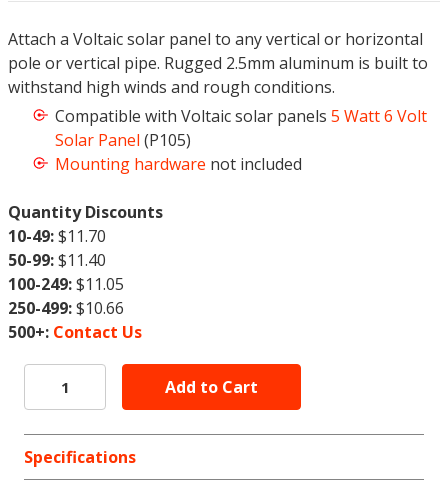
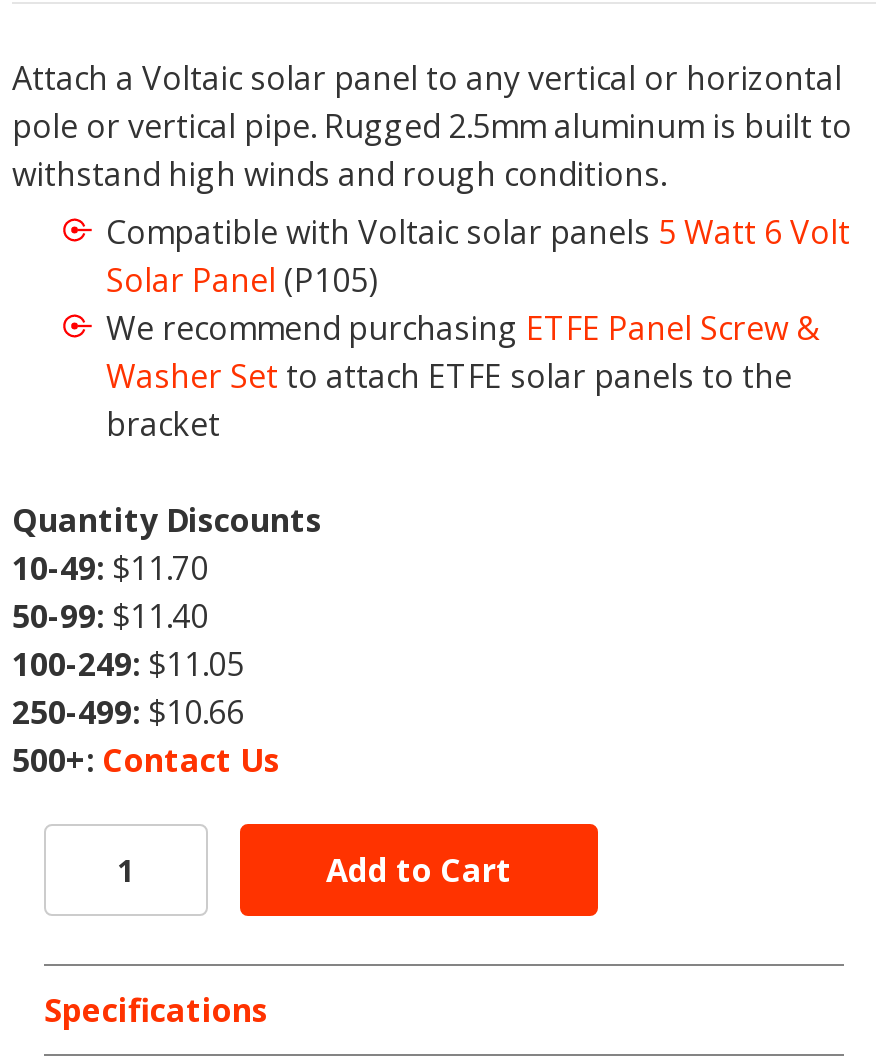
- Mounting hardware not included
+ We recommend purchasing ETFE Panel Screw &
+ Washer Set to attach ETFE solar panels to the
+ bracket
